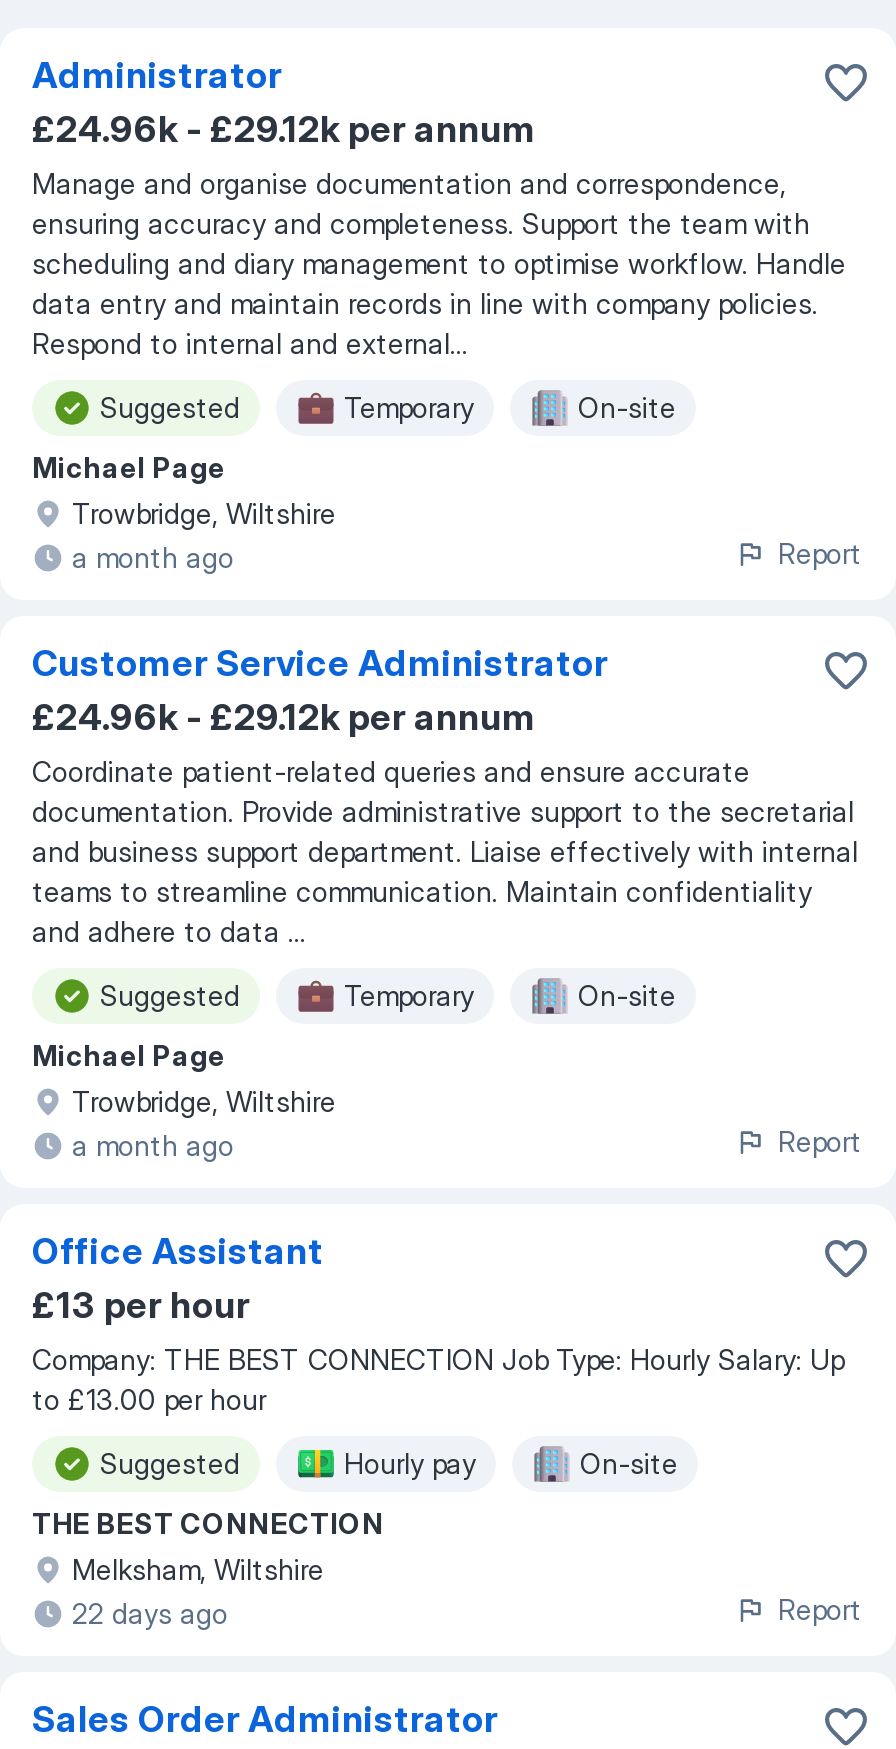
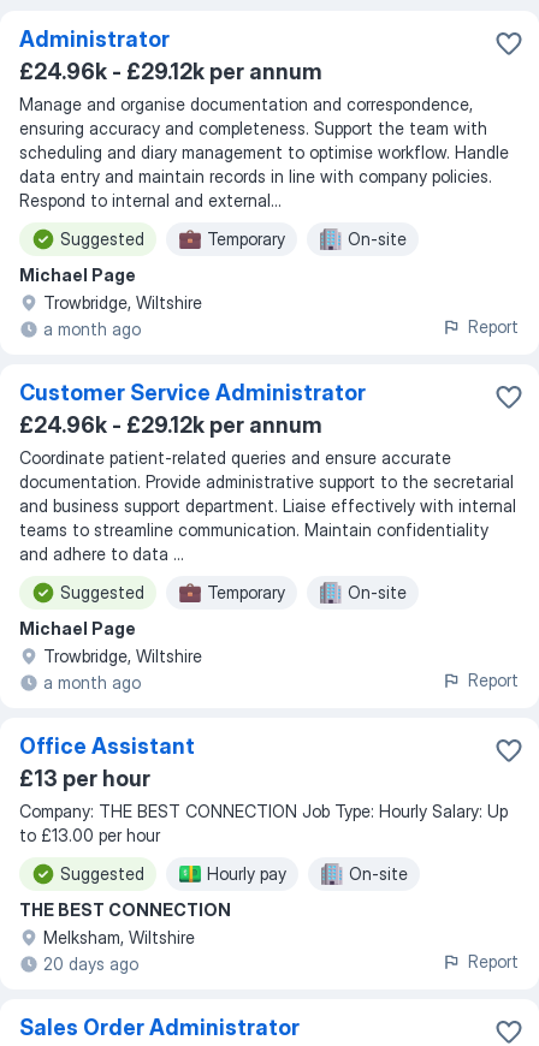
- 22 days ago
+ 20 days ago
